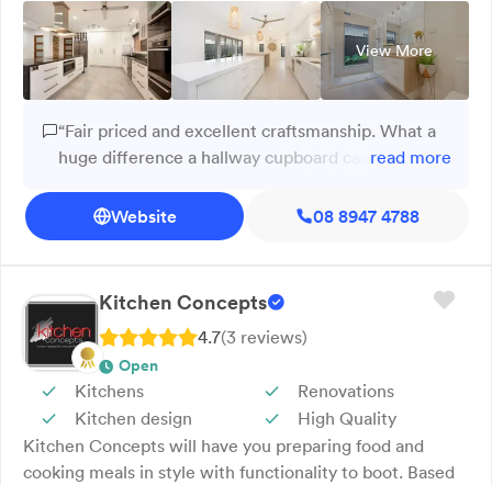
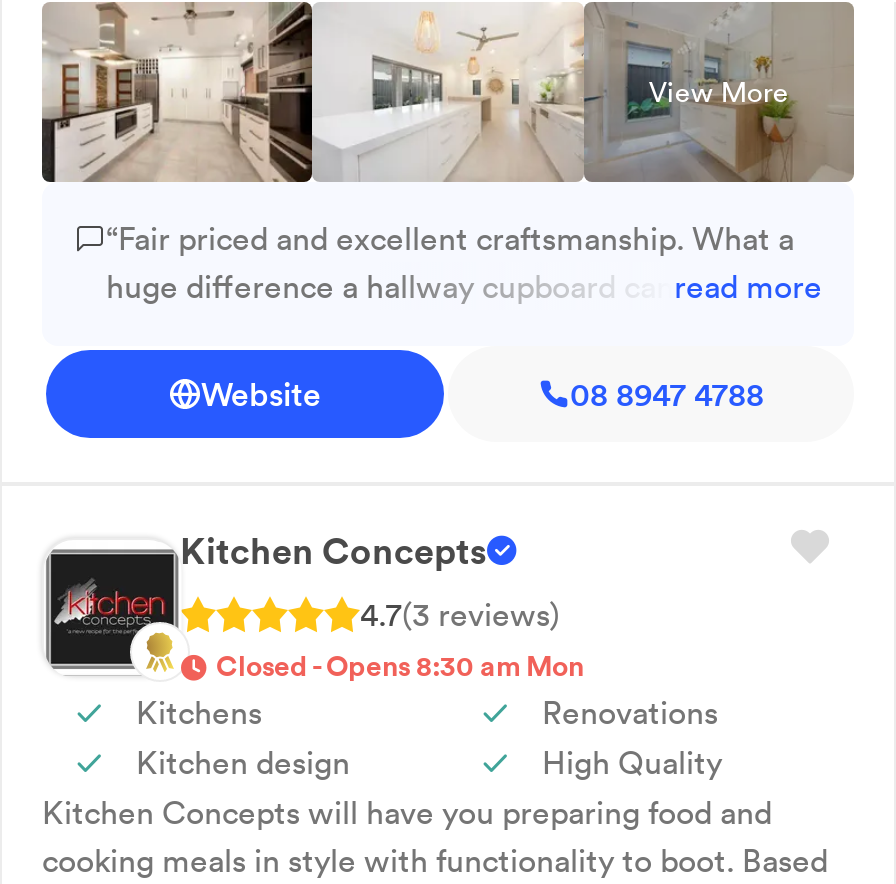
- Open
+ Closed - Opens 8:30 am Mon
